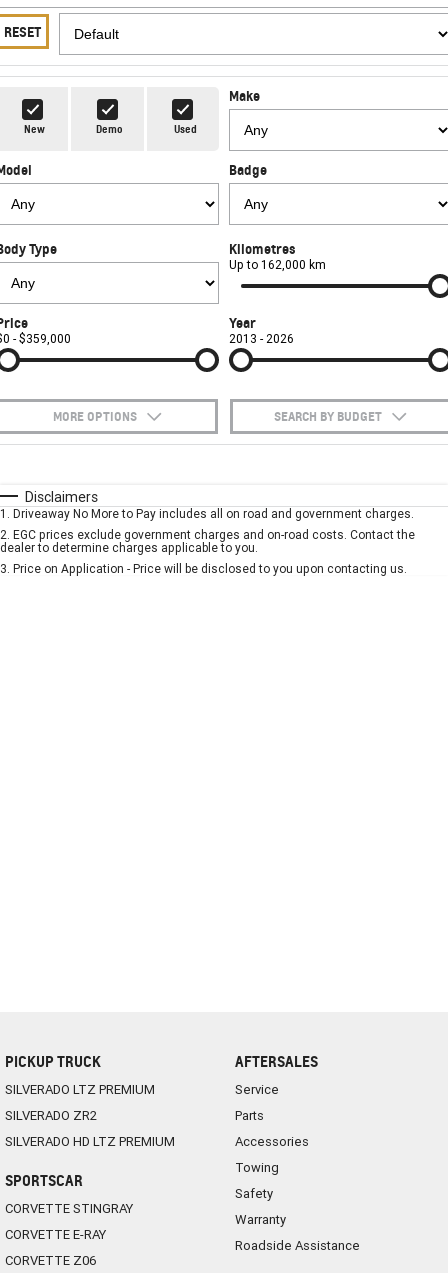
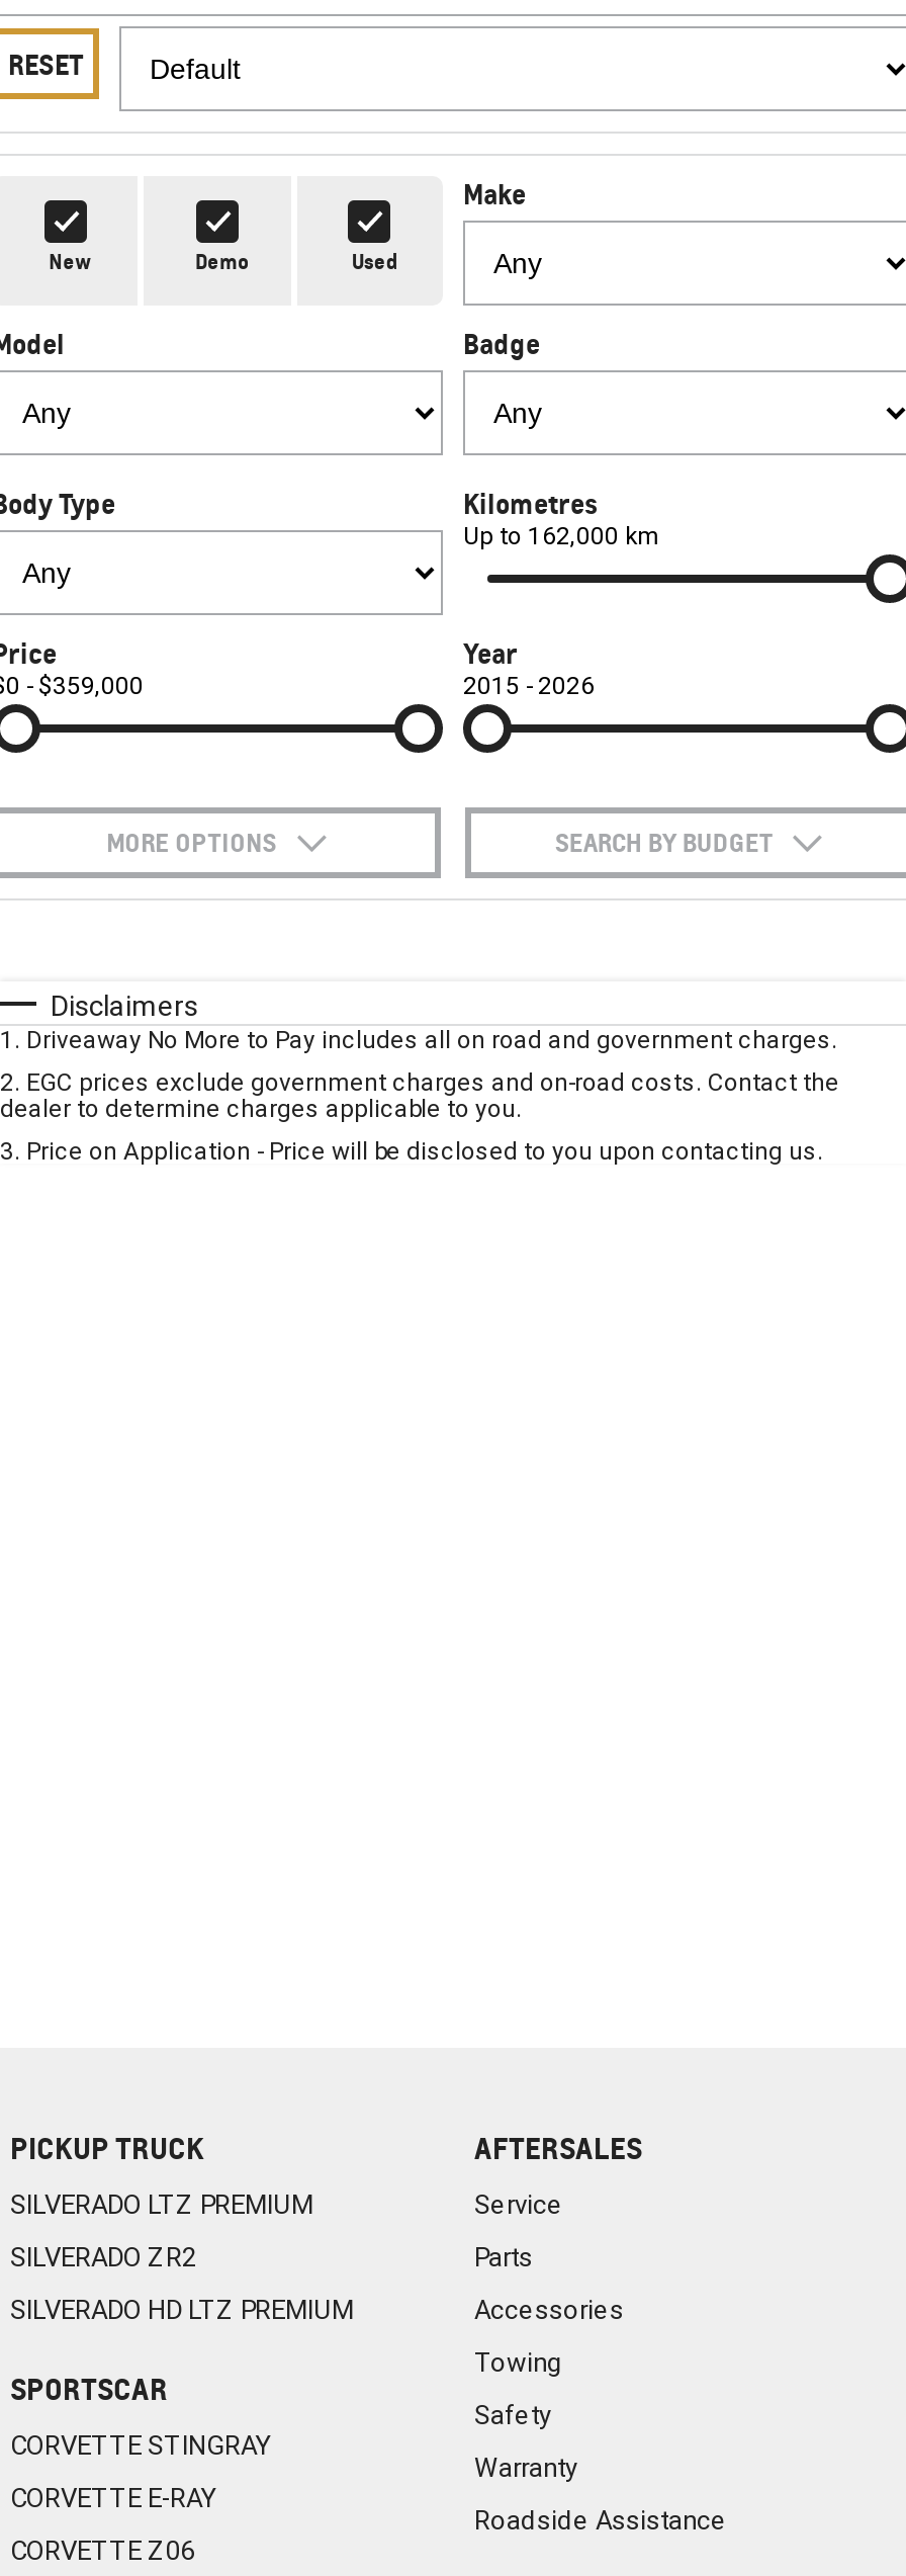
- 2013 - 2026
+ 2015 - 2026
